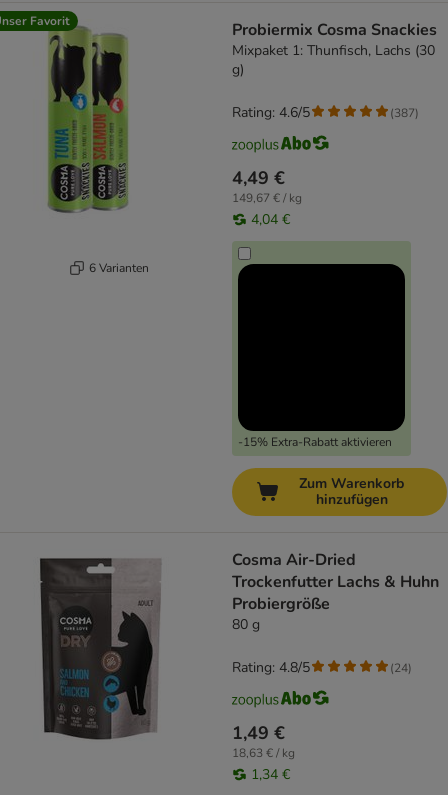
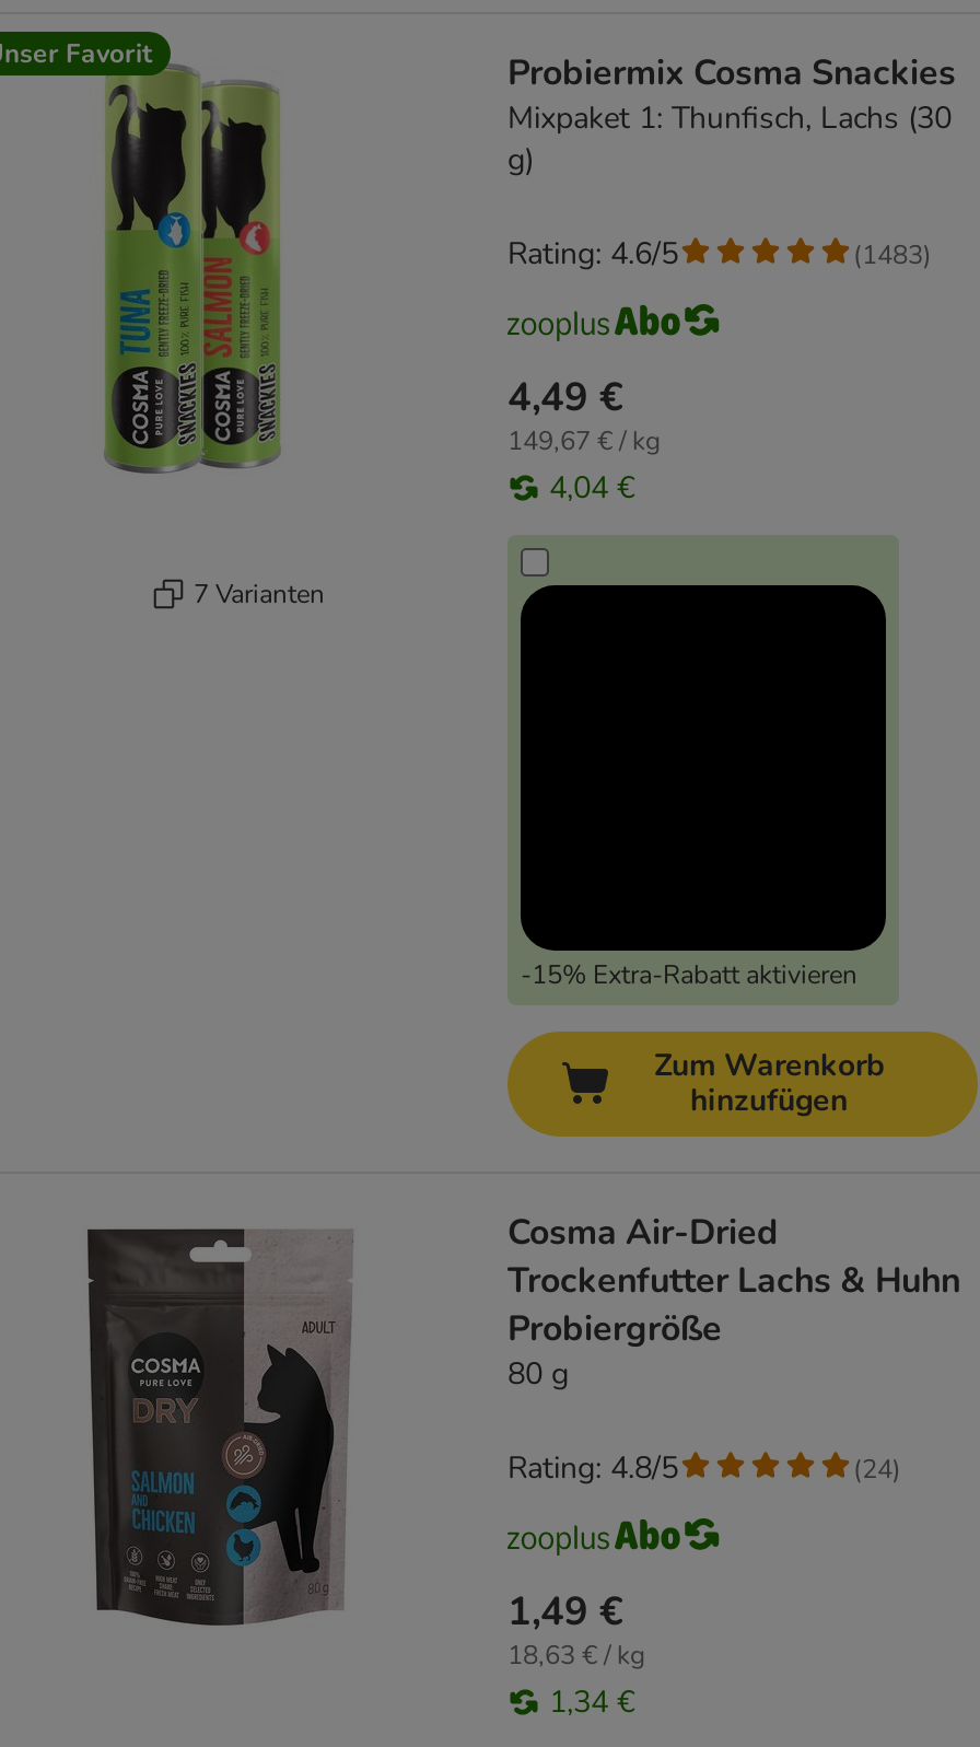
- (387)
+ (1483)

- 6 Varianten
+ 7 Varianten
